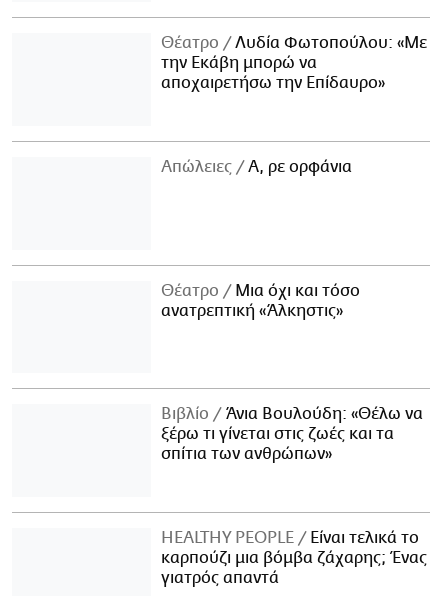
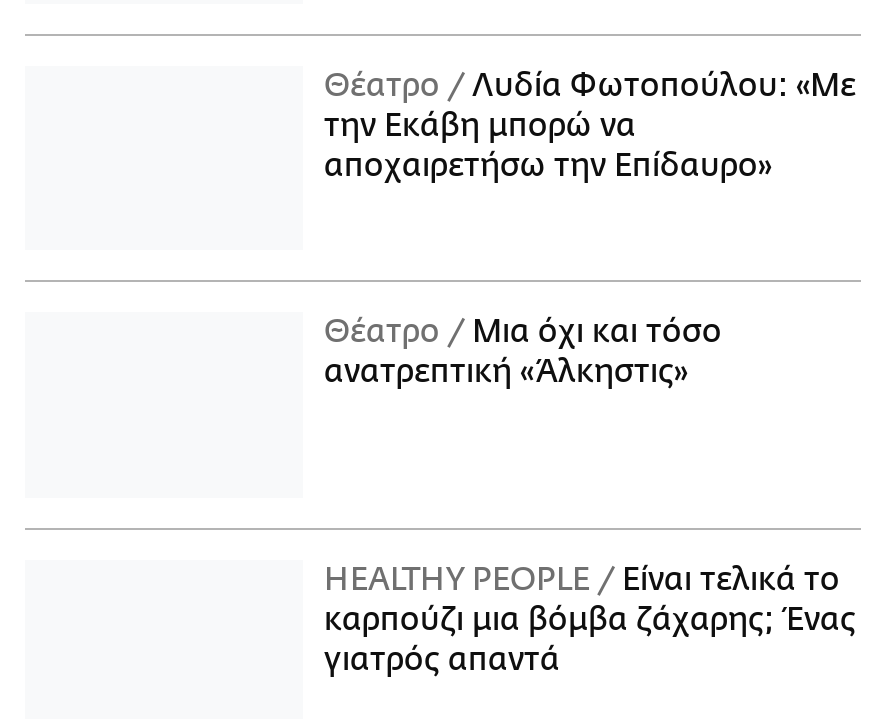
- Απώλειες Α, ρε ορφάνια

- Βιβλίο Άνια Βουλούδη: «Θέλω να
- ξέρω τι γίνεται στις ζωές και τα
- σπίτια των ανθρώπων»
